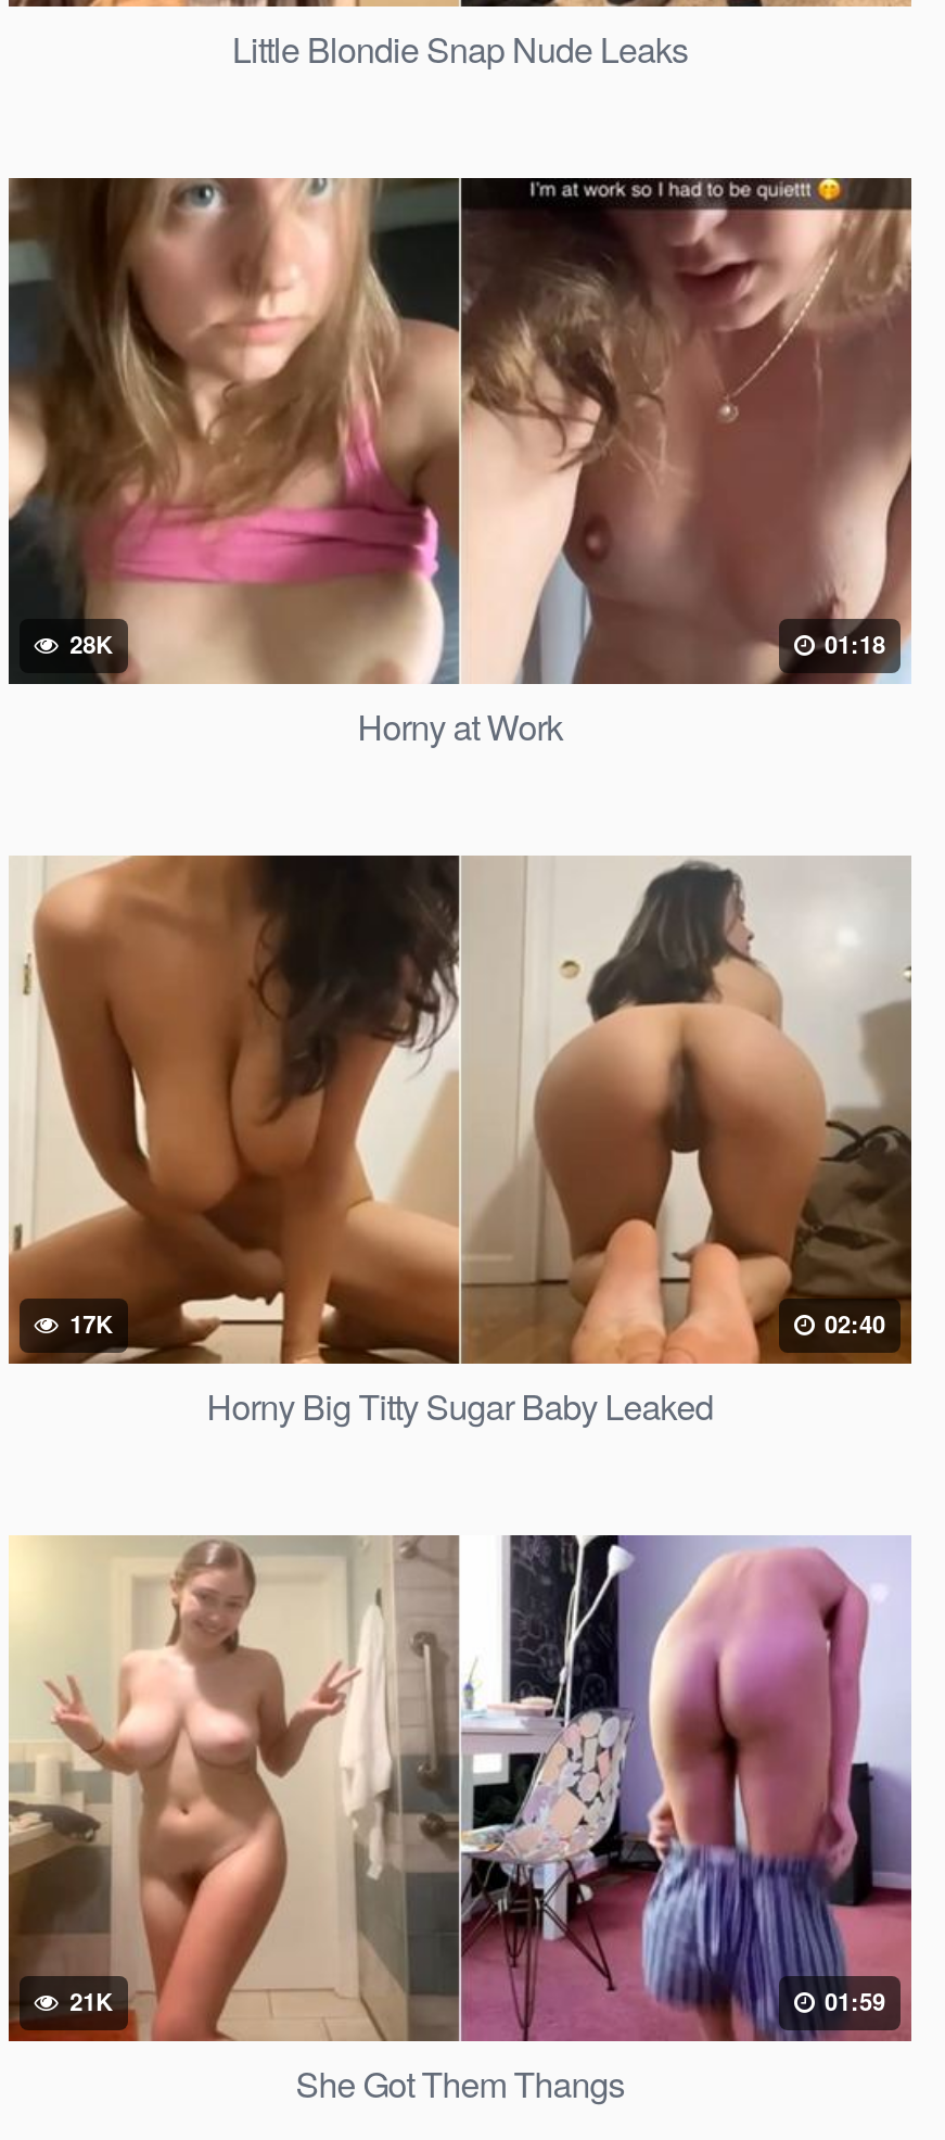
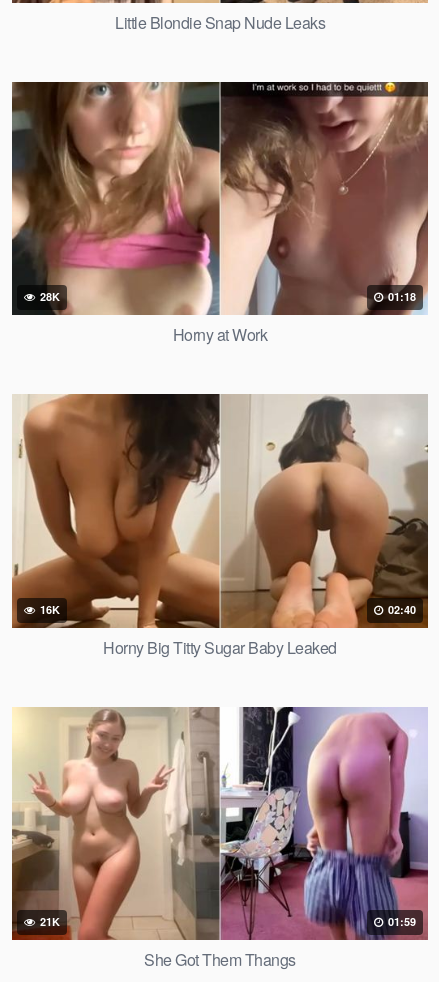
- 17K
+ 16K
